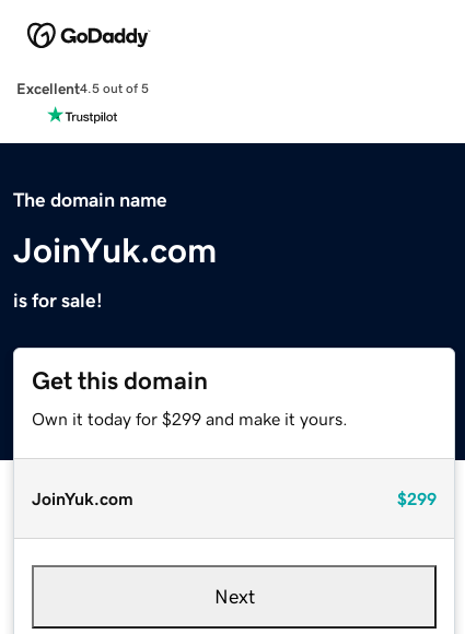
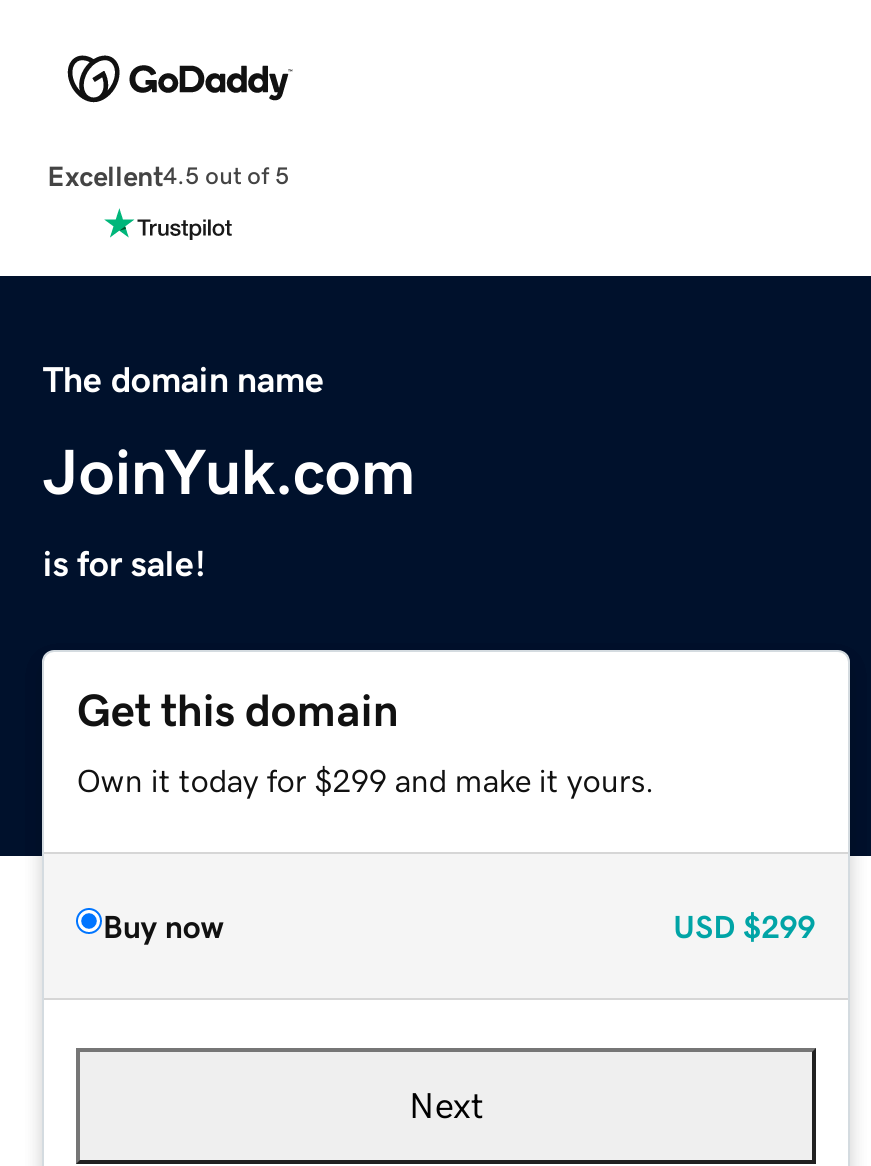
- JoinYuk.com
- $299
+ Buy now
+ USD $299
